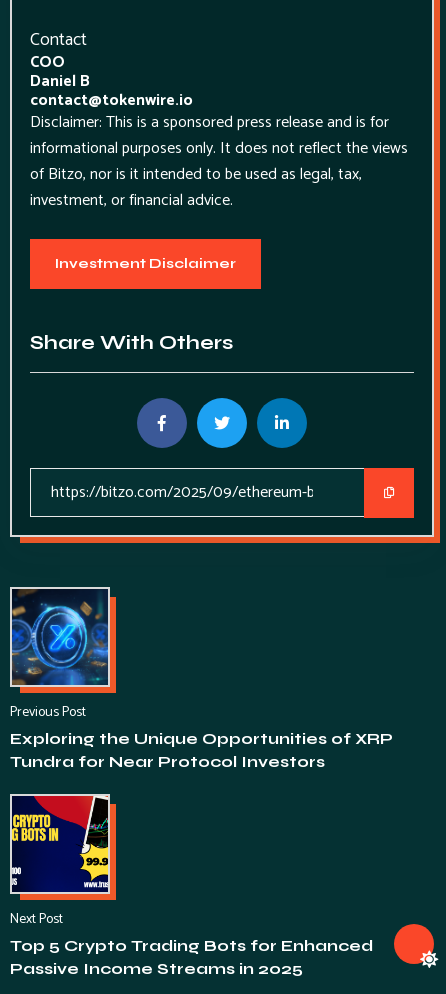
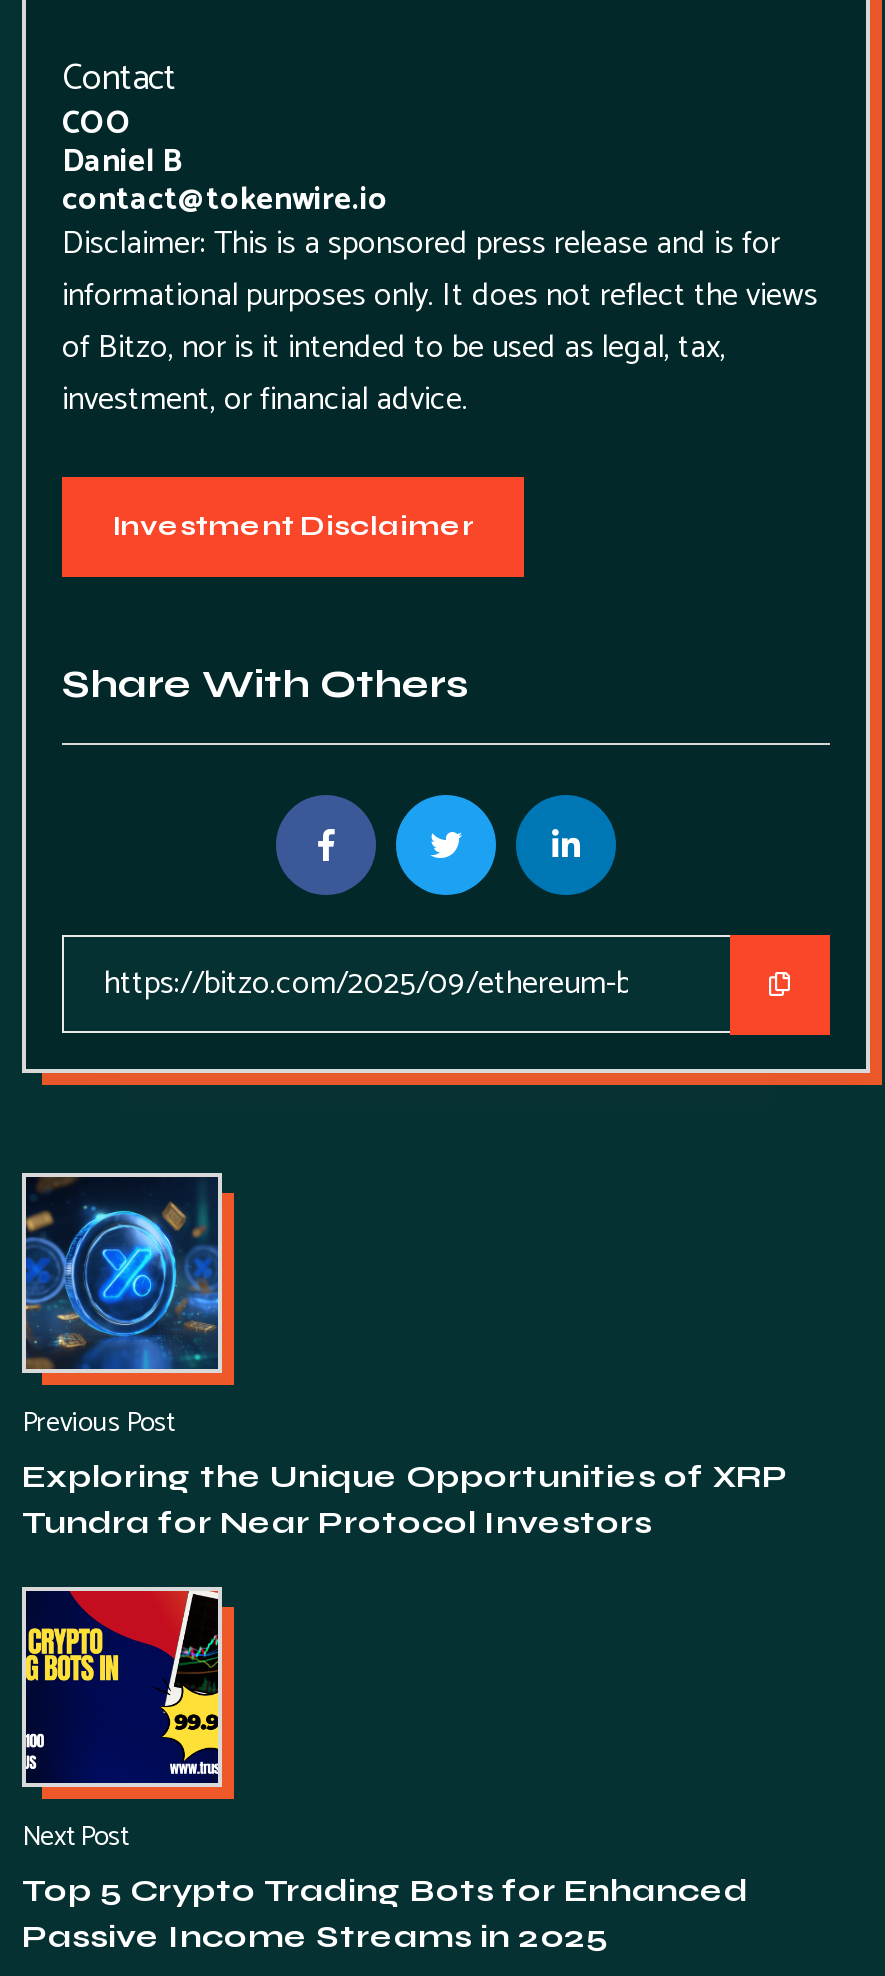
- [image]
